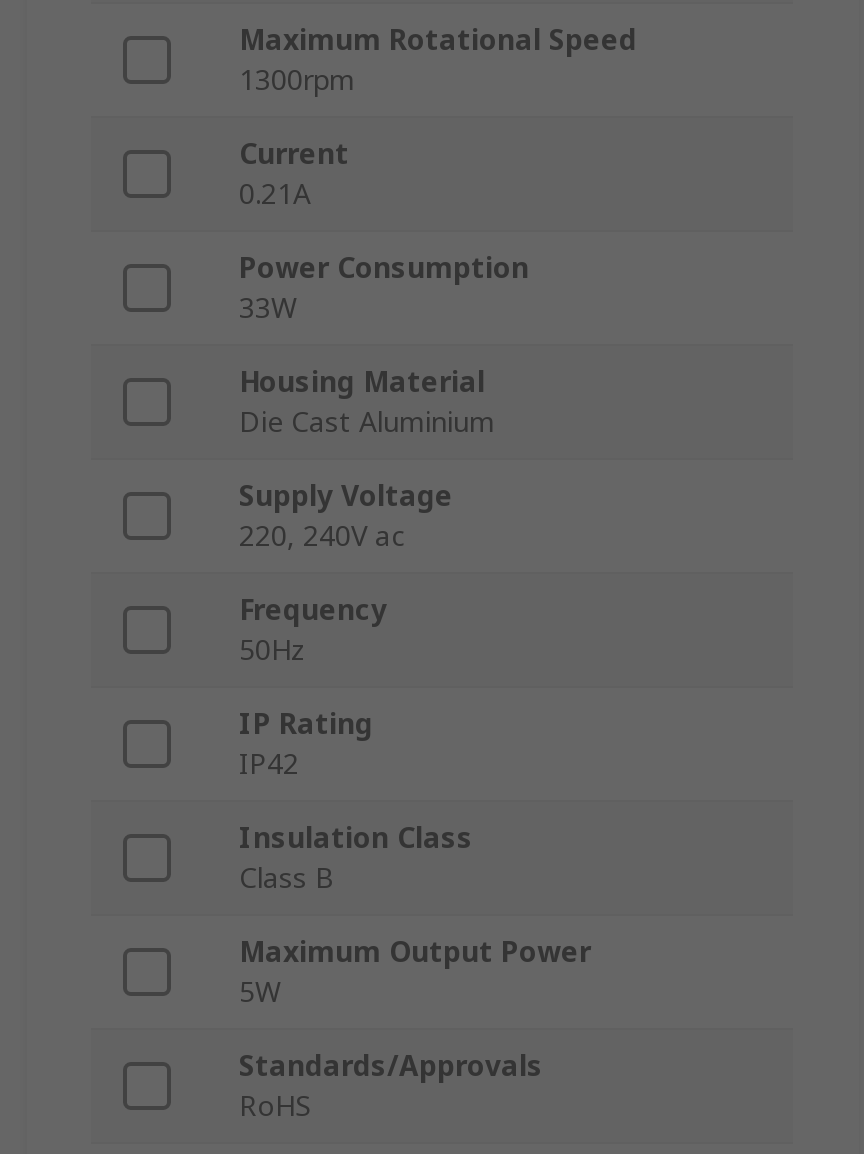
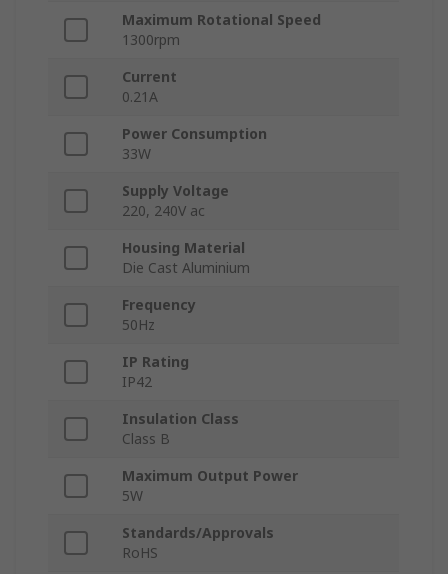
moved down: Housing Material | Die Cast Aluminium

moved up: Supply Voltage | 220, 240V ac
